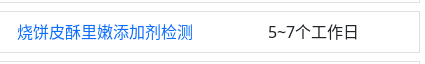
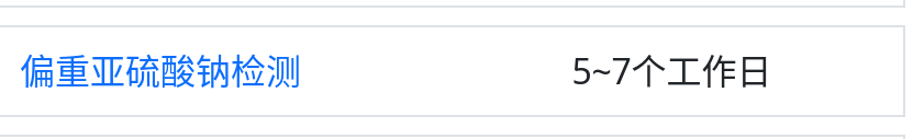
- 烧饼皮酥里嫩添加剂检测
+ 偏重亚硫酸钠检测
